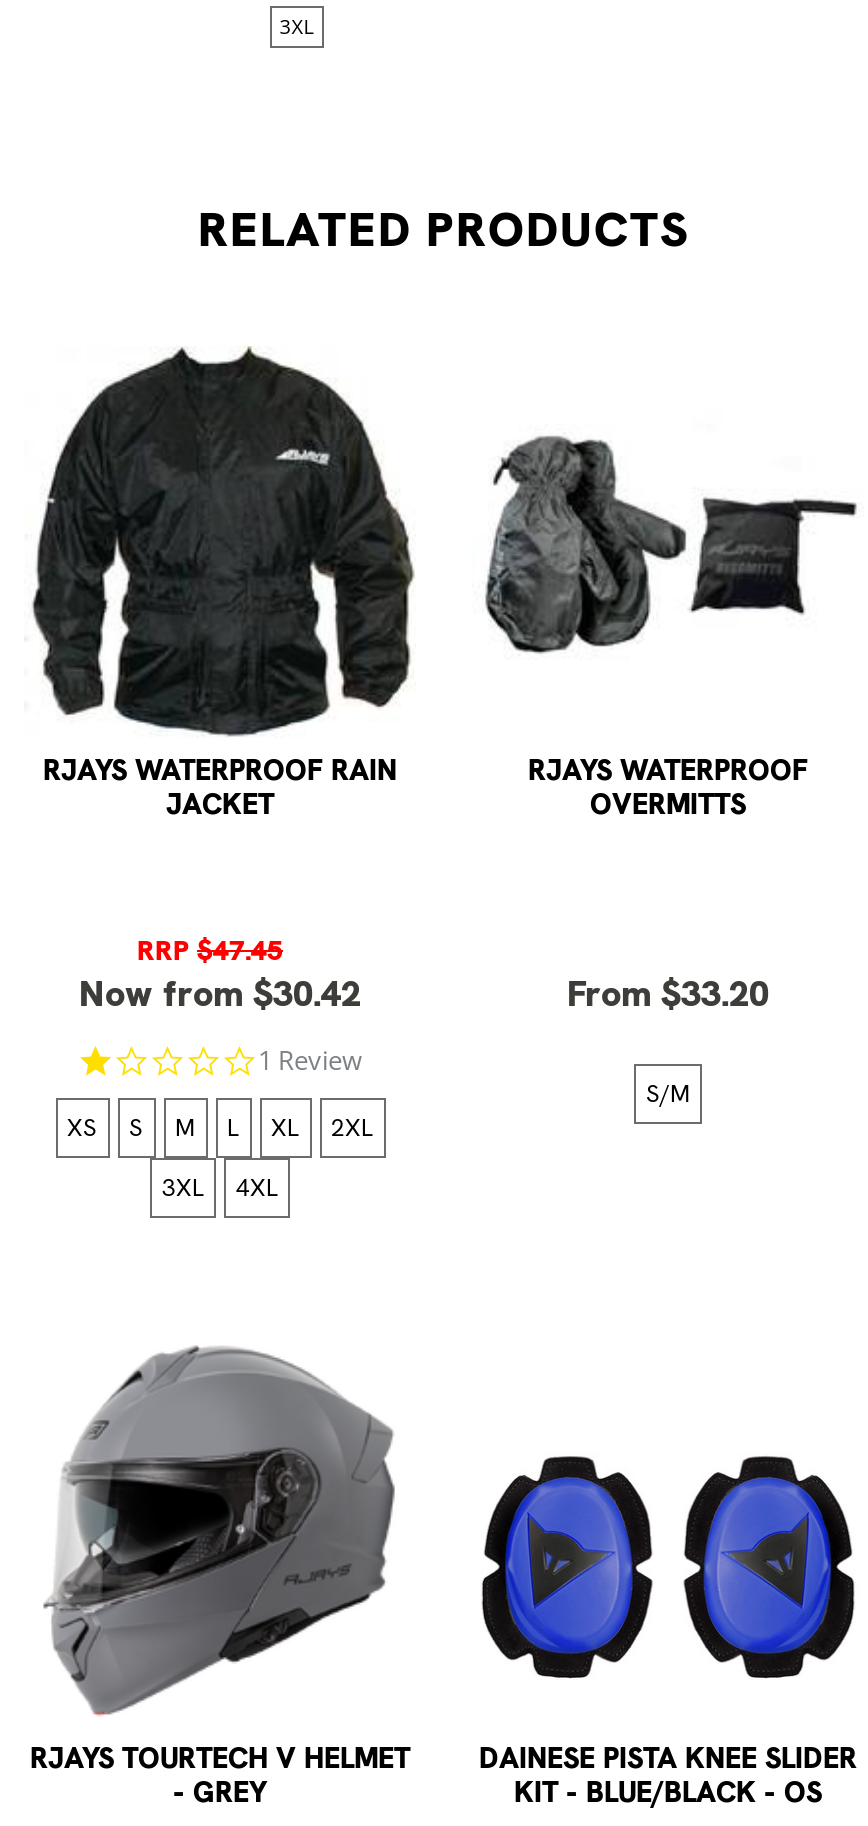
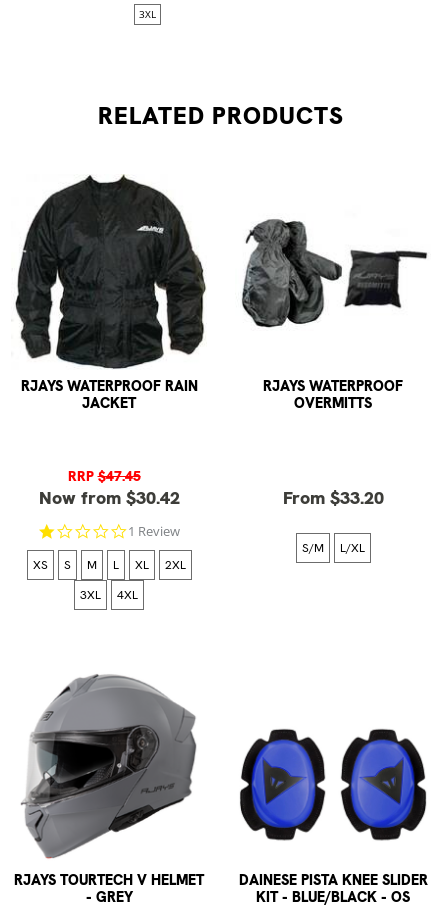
+ L/XL
